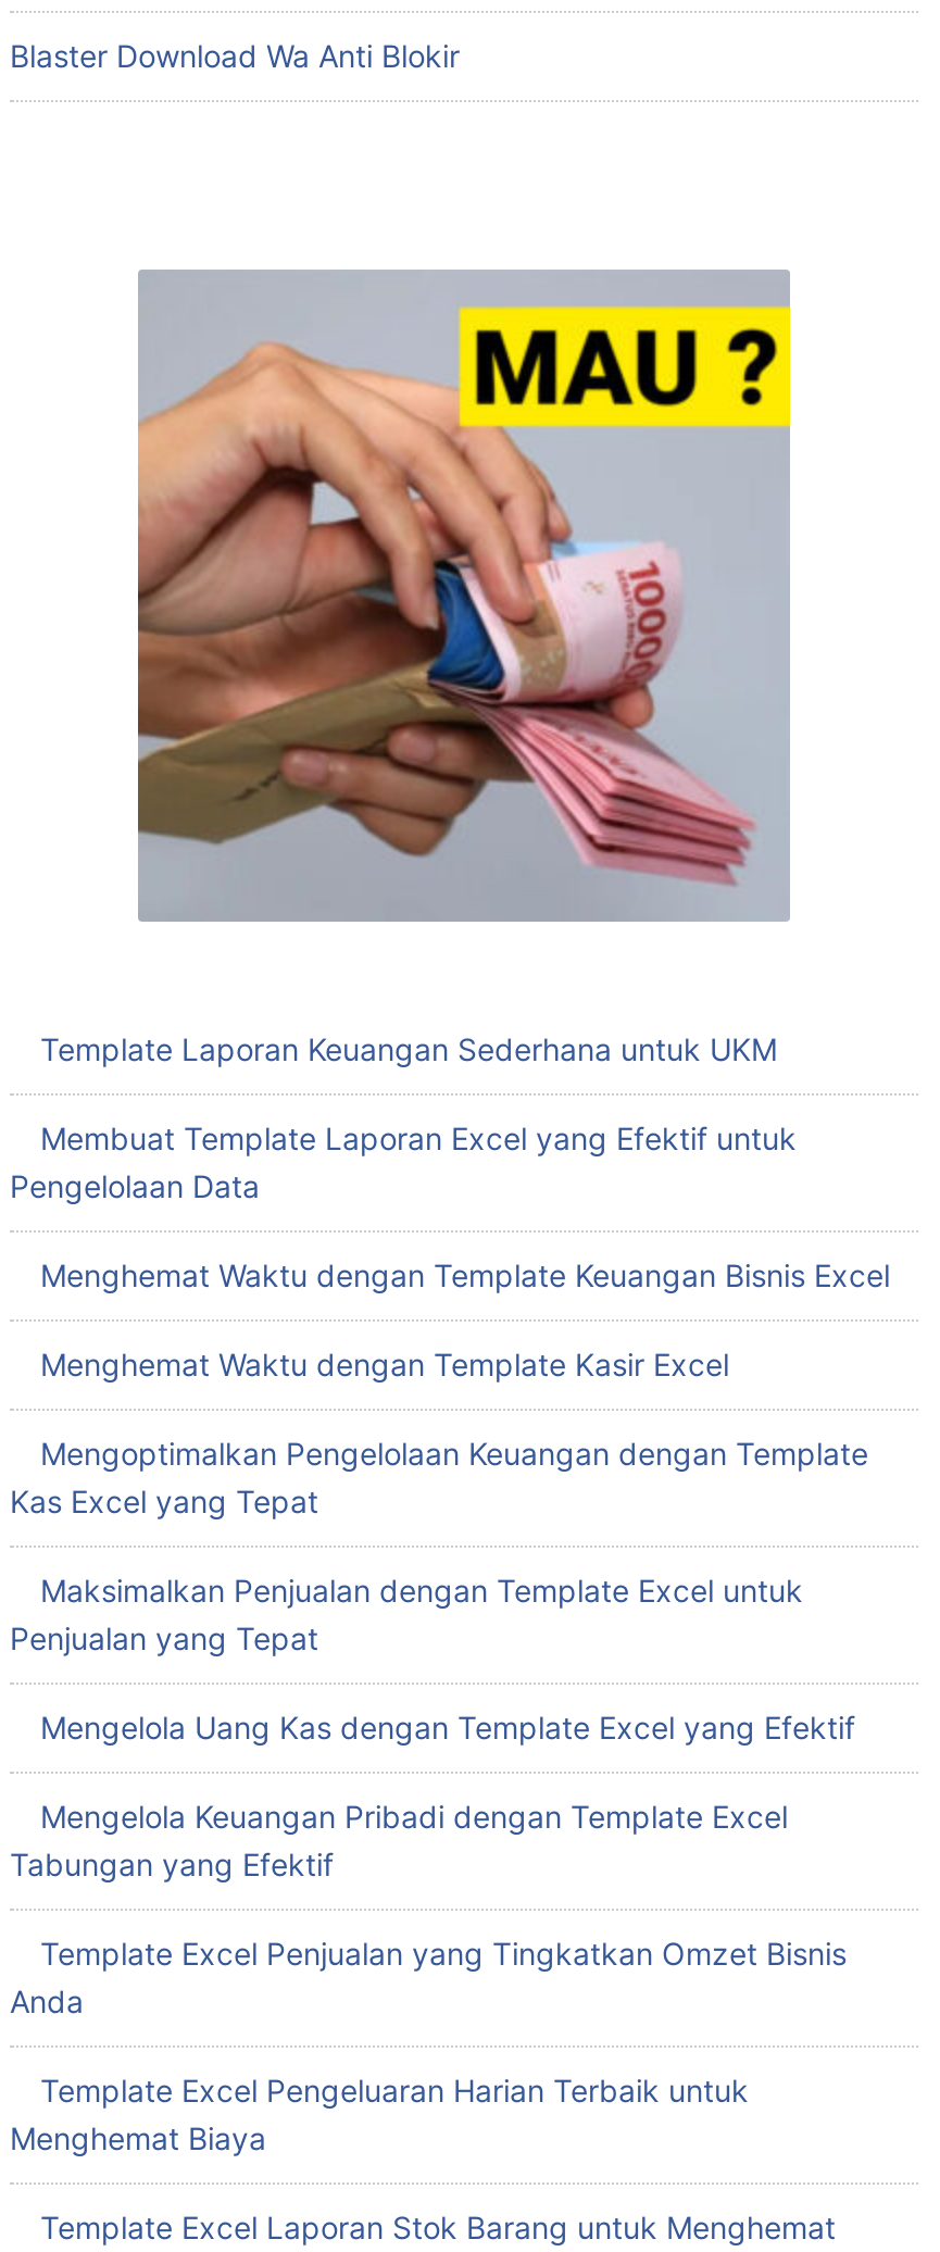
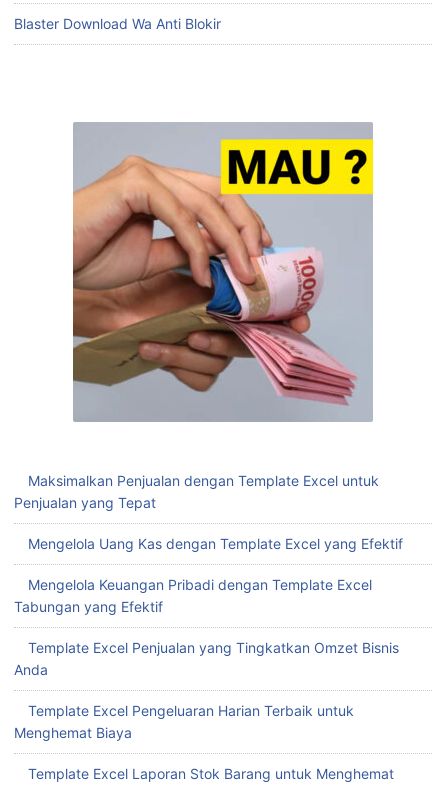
- Template Laporan Keuangan Sederhana untuk UKM
- Membuat Template Laporan Excel yang Efektif untuk
- Pengelolaan Data
- Menghemat Waktu dengan Template Keuangan Bisnis Excel
- Menghemat Waktu dengan Template Kasir Excel
- Mengoptimalkan Pengelolaan Keuangan dengan Template
- Kas Excel yang Tepat
